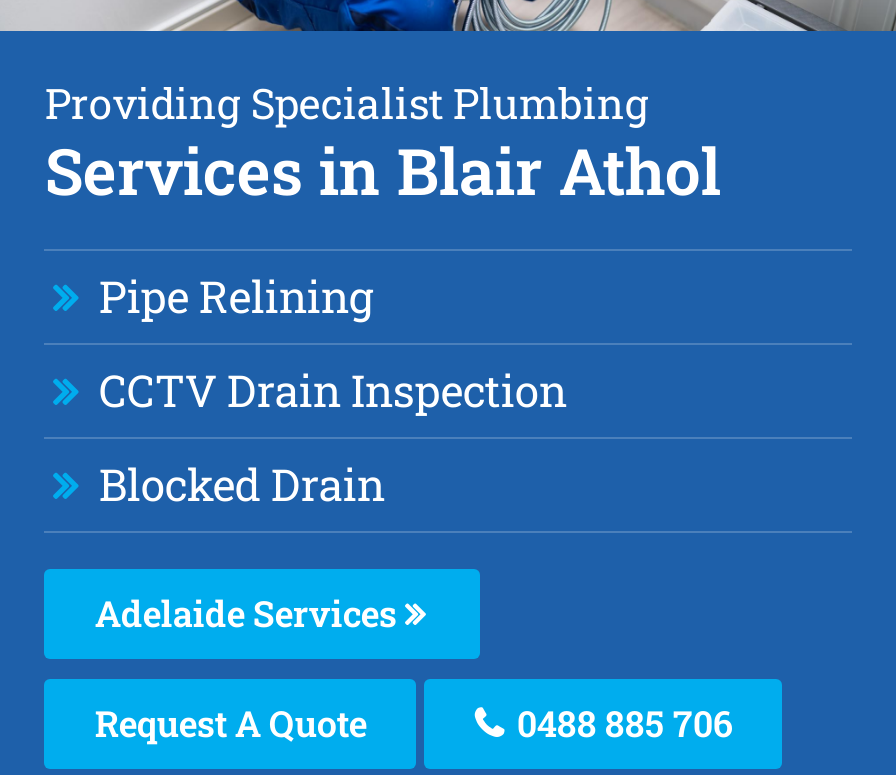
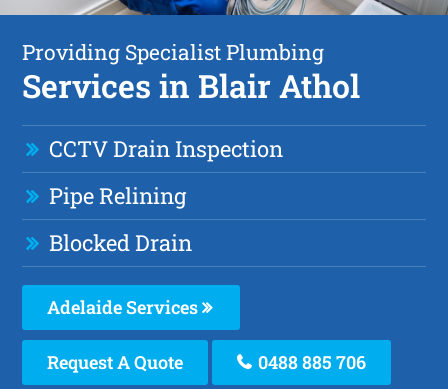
moved down: Pipe Relining

moved up: CCTV Drain Inspection
